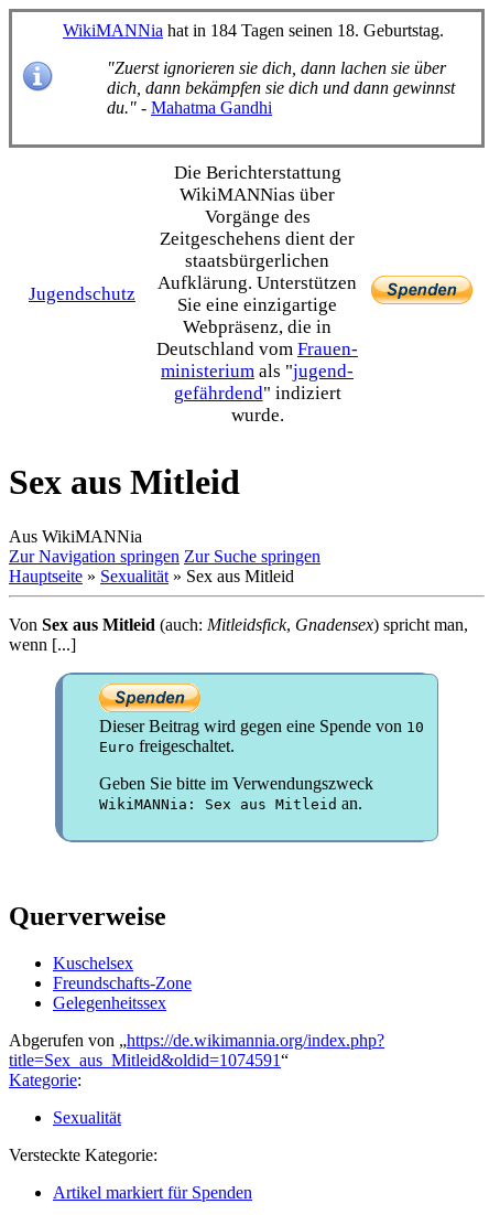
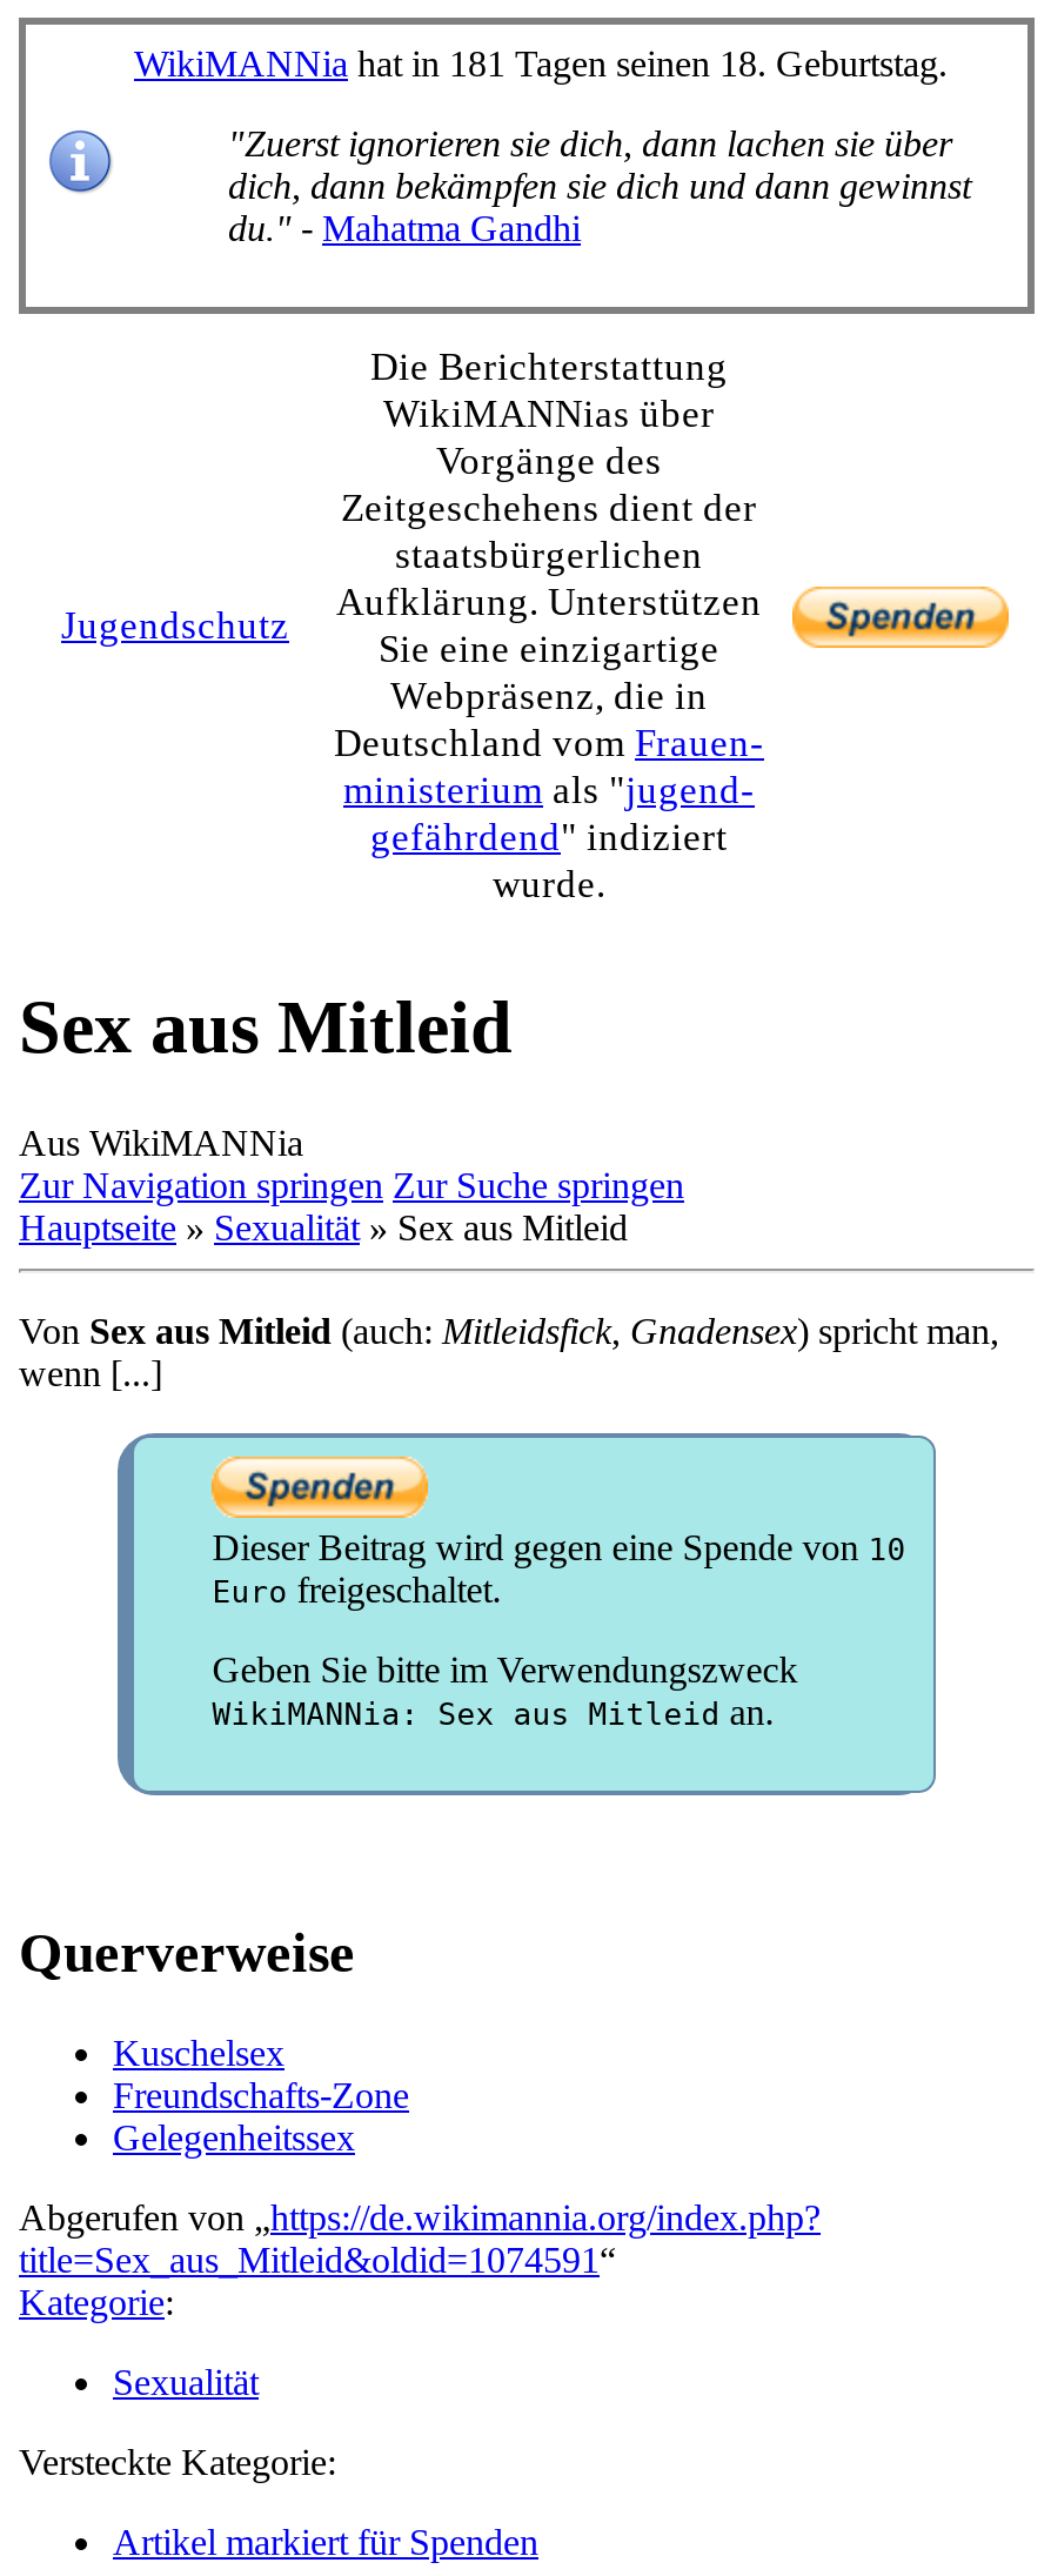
- WikiMANNia hat in 184 Tagen seinen 18. Geburtstag.
+ WikiMANNia hat in 181 Tagen seinen 18. Geburtstag.
